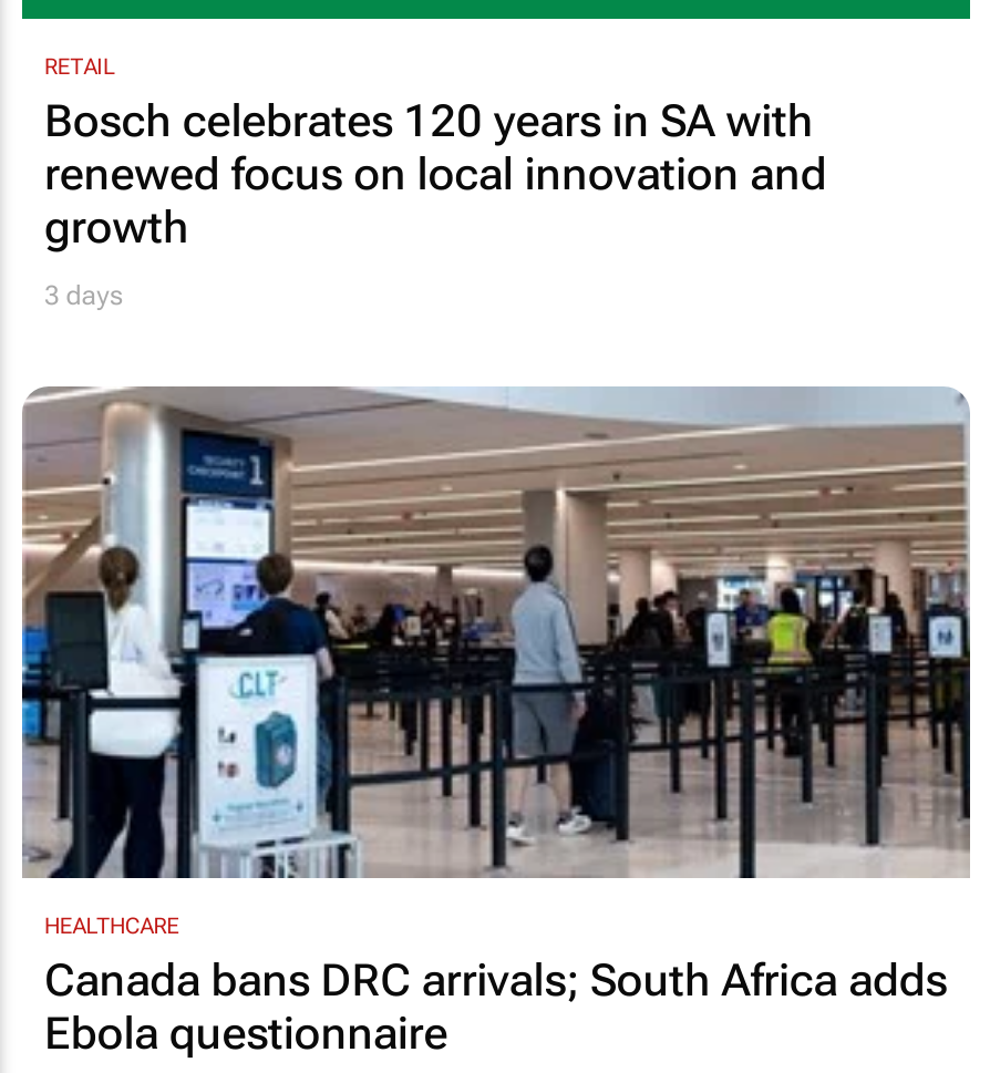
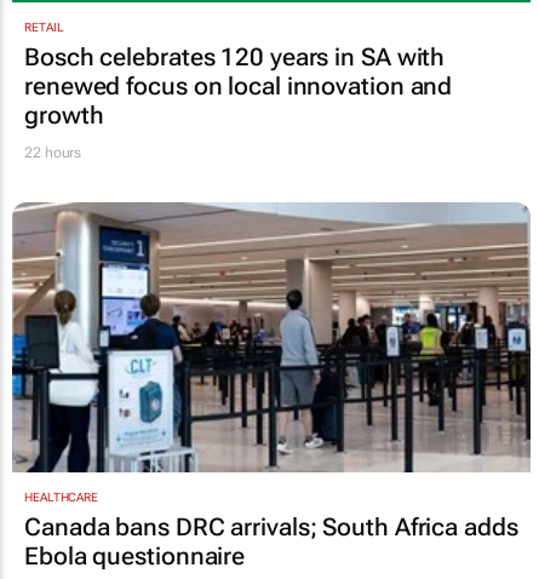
- 3 days
+ 22 hours
